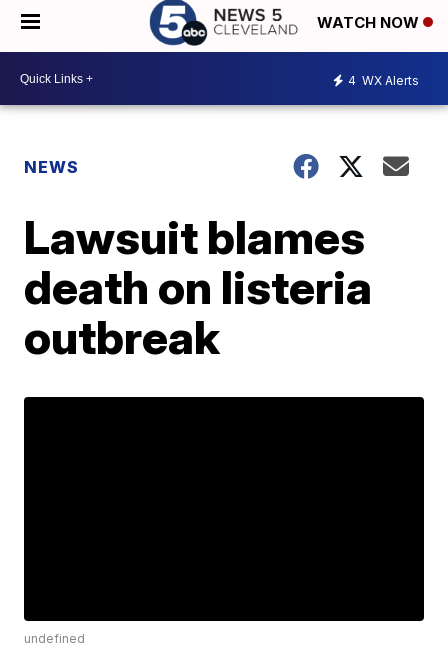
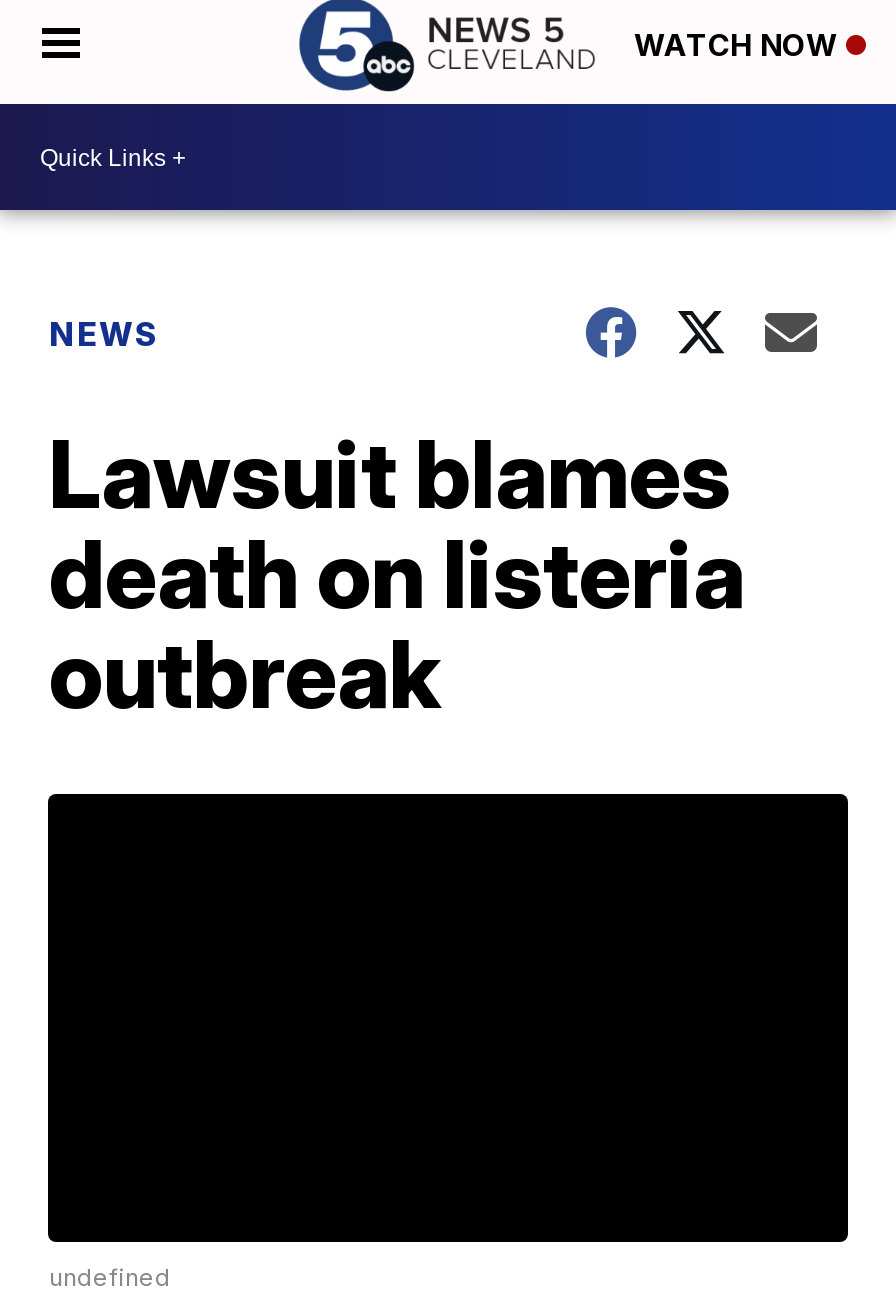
- 4 WX Alerts
